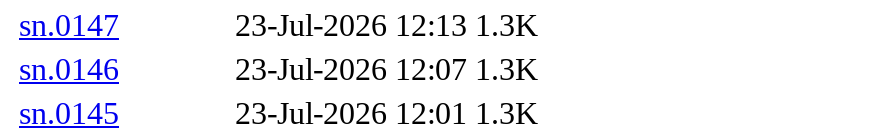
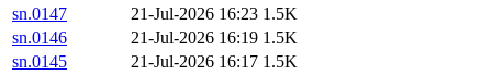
- 23-Jul-2026 12:13 1.3K
+ 21-Jul-2026 16:23 1.5K

- 23-Jul-2026 12:07 1.3K
+ 21-Jul-2026 16:19 1.5K

- 23-Jul-2026 12:01 1.3K
+ 21-Jul-2026 16:17 1.5K
